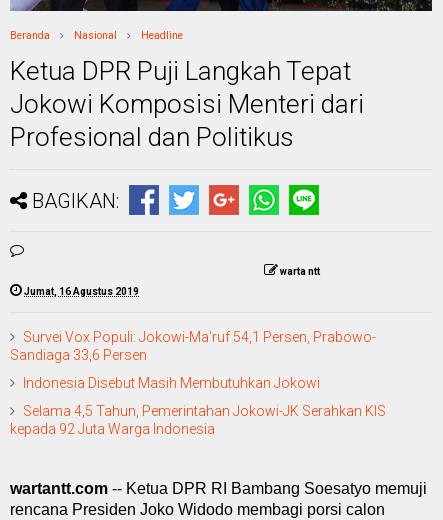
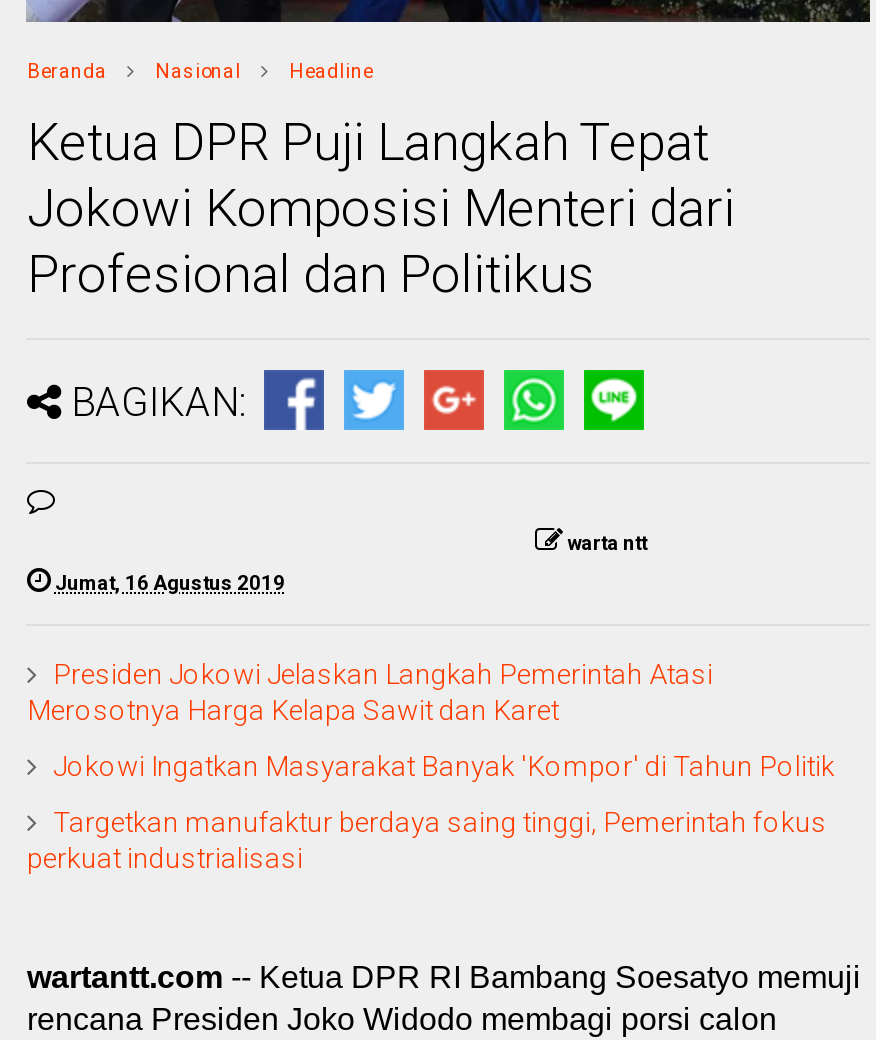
- Survei Vox Populi: Jokowi-Ma'ruf 54,1 Persen, Prabowo-
- Sandiaga 33,6 Persen
+ Presiden Jokowi Jelaskan Langkah Pemerintah Atasi
+ Merosotnya Harga Kelapa Sawit dan Karet

- Indonesia Disebut Masih Membutuhkan Jokowi
+ Jokowi Ingatkan Masyarakat Banyak 'Kompor' di Tahun Politik

- Selama 4,5 Tahun, Pemerintahan Jokowi-JK Serahkan KIS
- kepada 92 Juta Warga Indonesia
+ Targetkan manufaktur berdaya saing tinggi, Pemerintah fokus
+ perkuat industrialisasi
